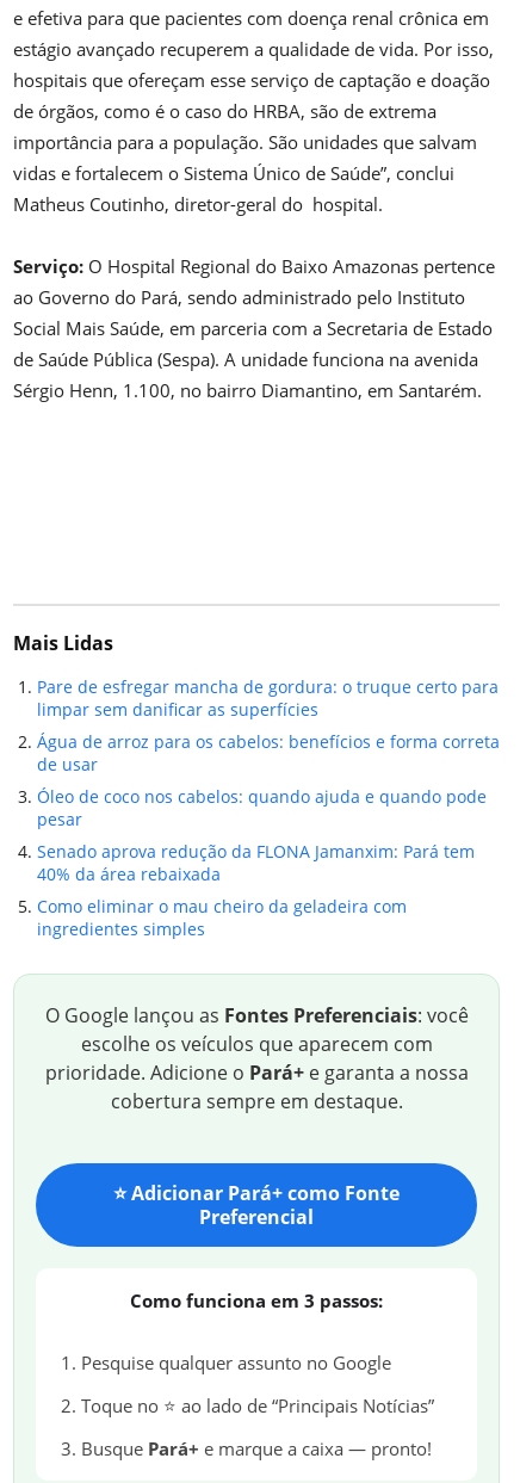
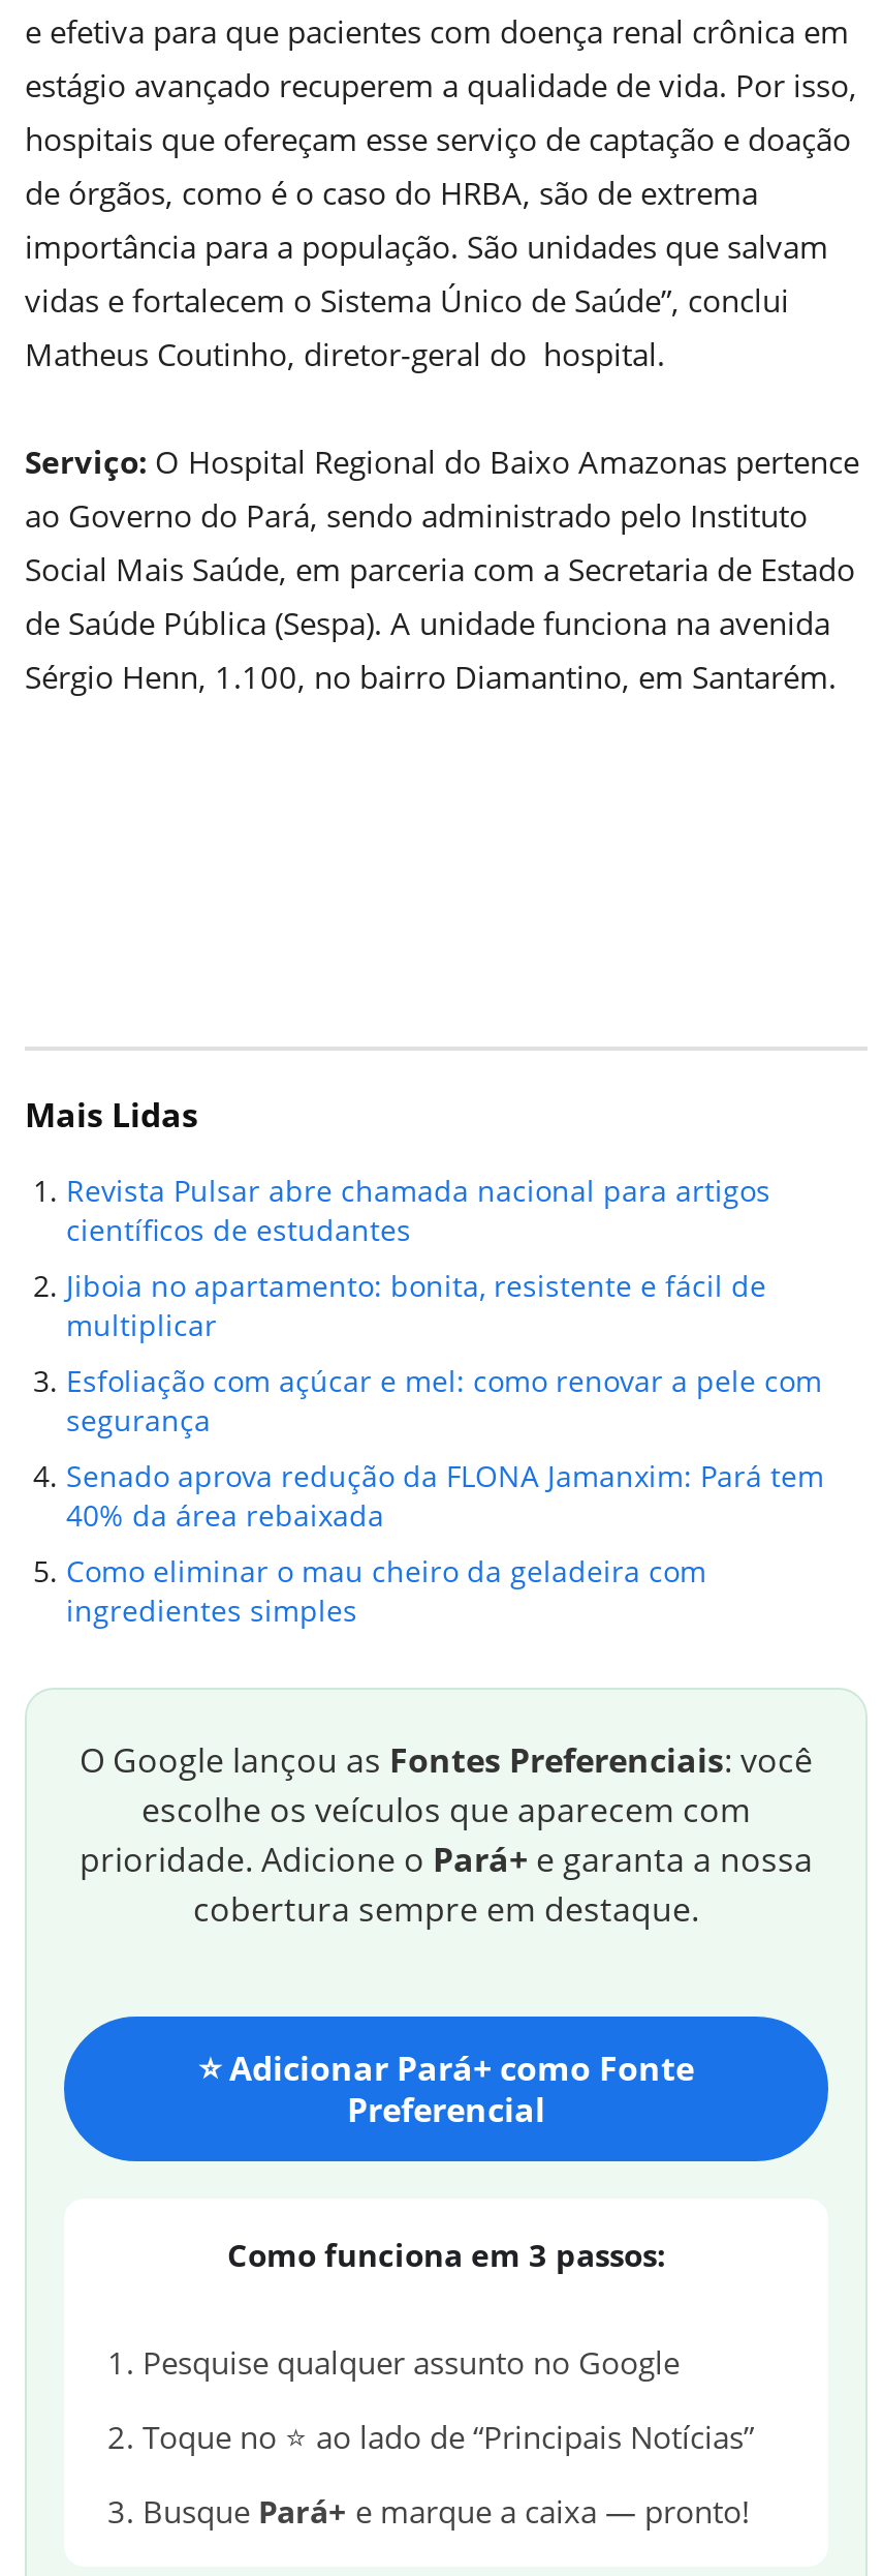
- Pare de esfregar mancha de gordura: o truque certo para
- limpar sem danificar as superfícies
- Água de arroz para os cabelos: benefícios e forma correta
- de usar
- Óleo de coco nos cabelos: quando ajuda e quando pode
- pesar
+ Revista Pulsar abre chamada nacional para artigos
+ científicos de estudantes
+ Jiboia no apartamento: bonita, resistente e fácil de
+ multiplicar
+ Esfoliação com açúcar e mel: como renovar a pele com
+ segurança
